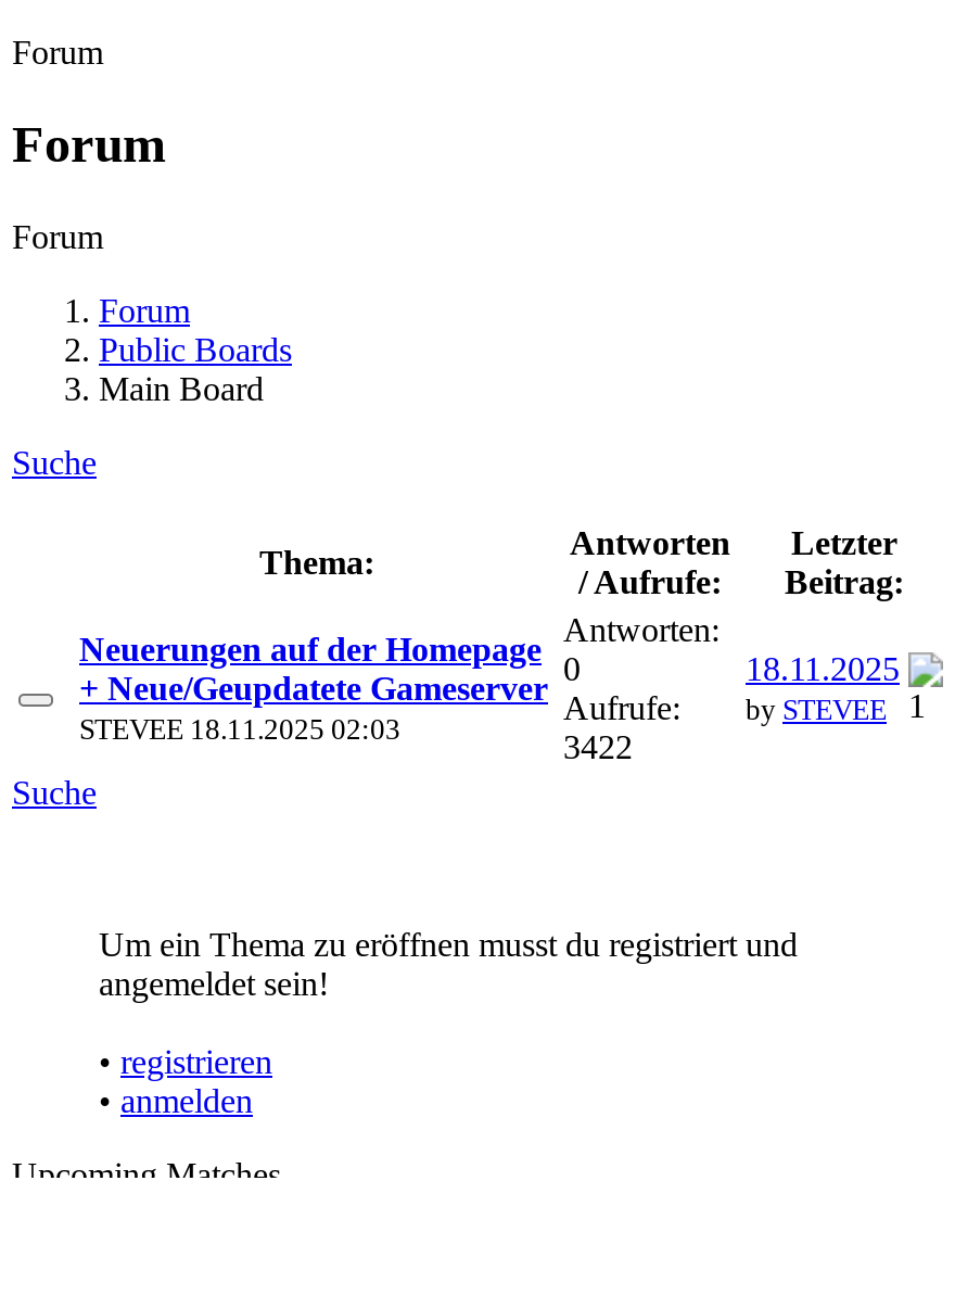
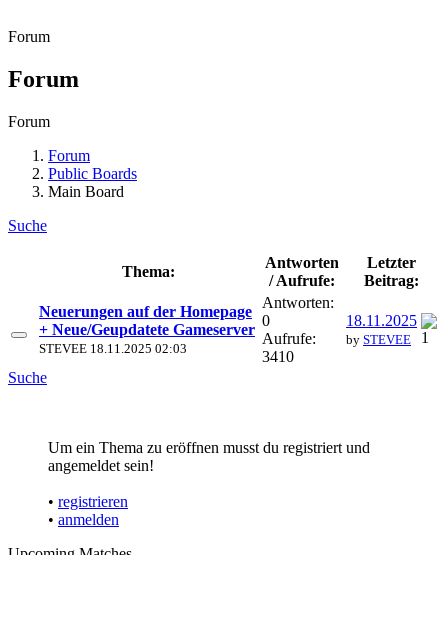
- 3422
+ 3410
